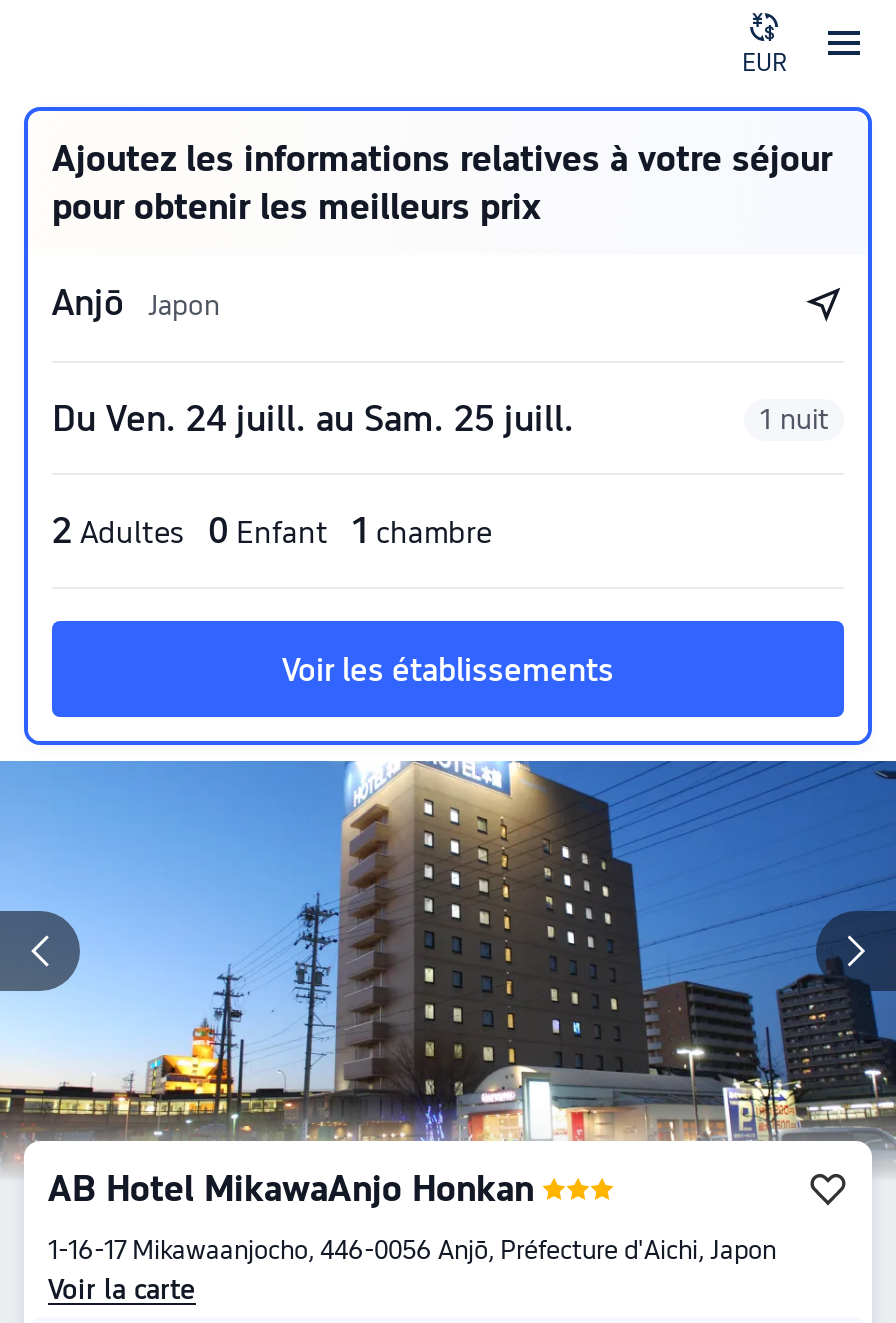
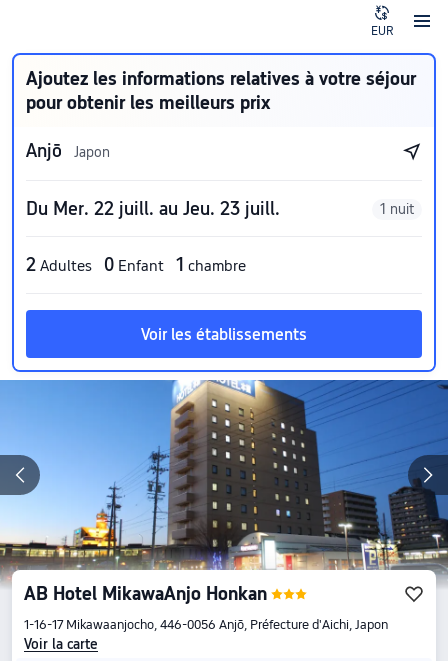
- Du Ven. 24 juill. au Sam. 25 juill.
+ Du Mer. 22 juill. au Jeu. 23 juill.
